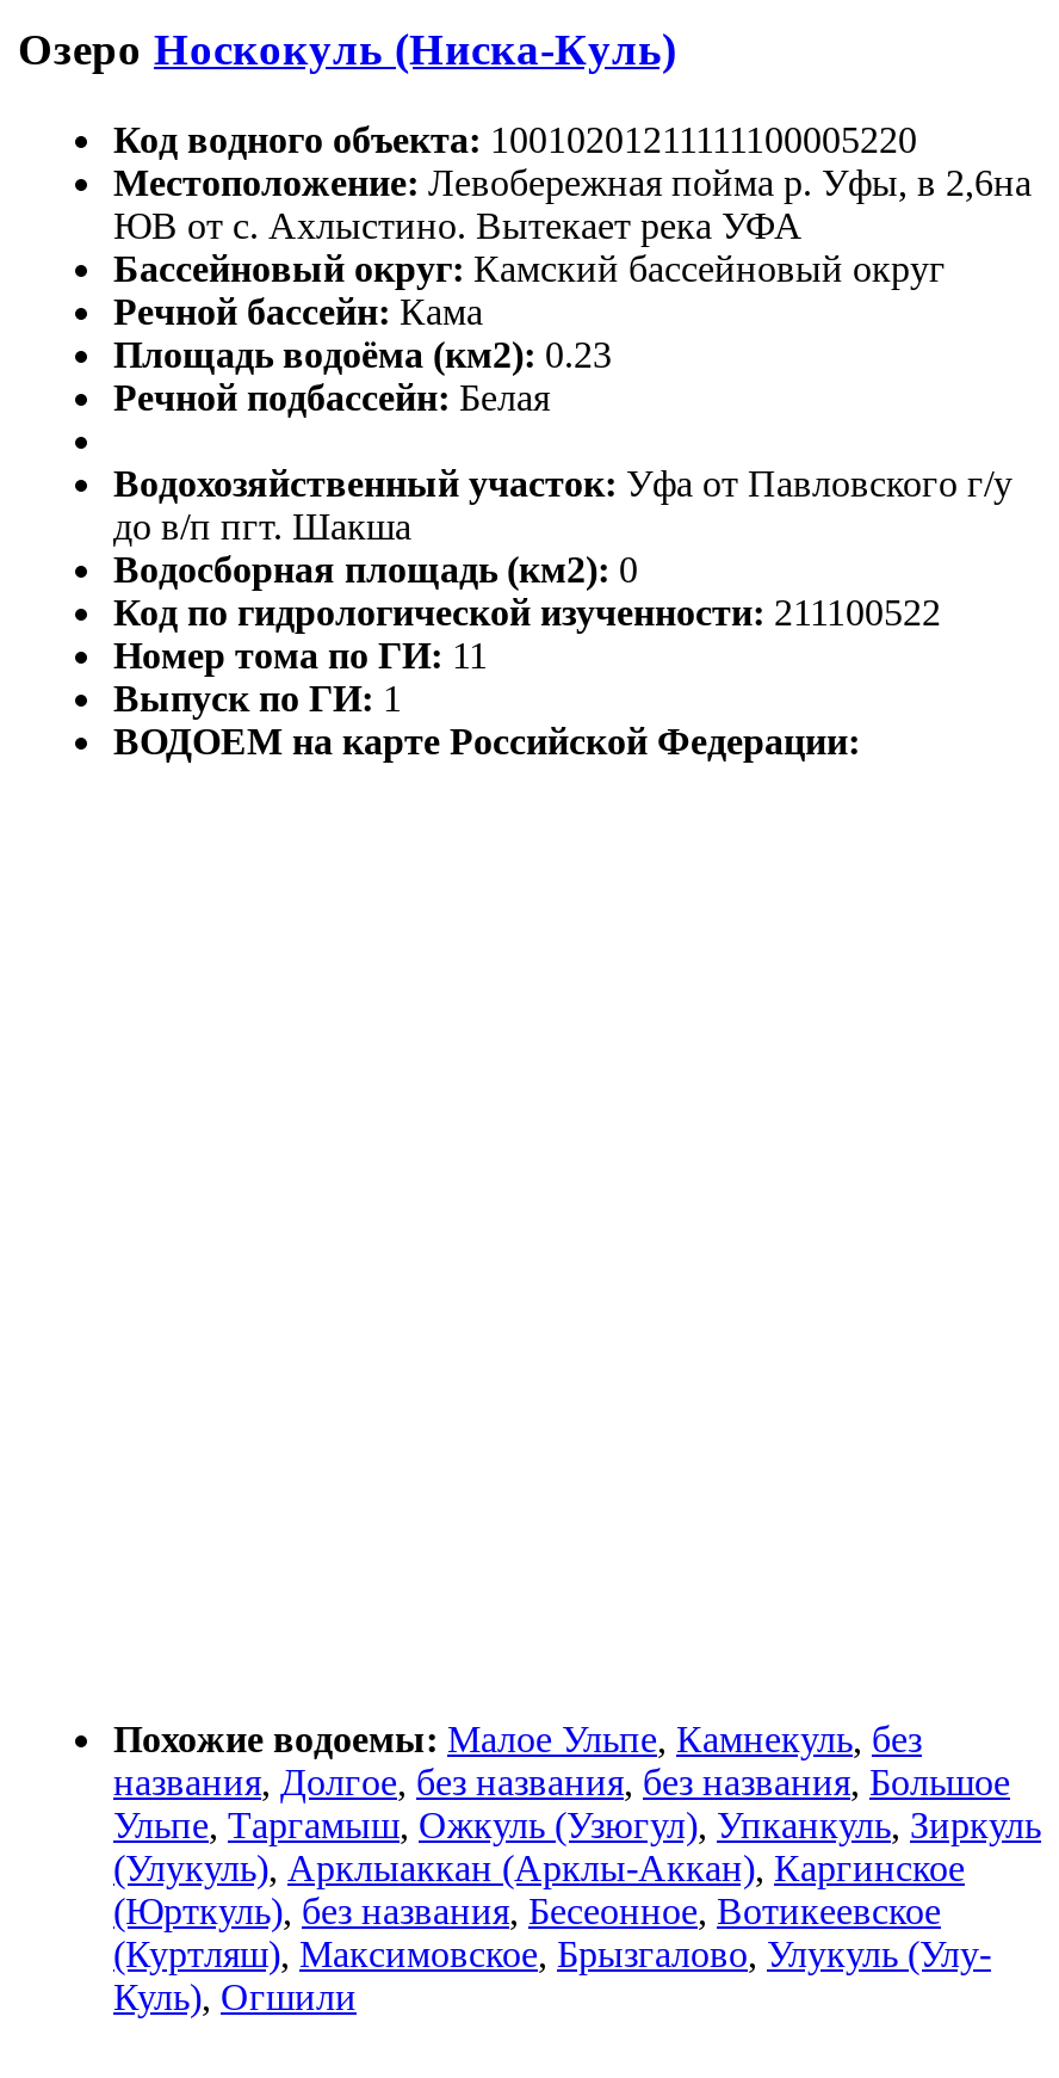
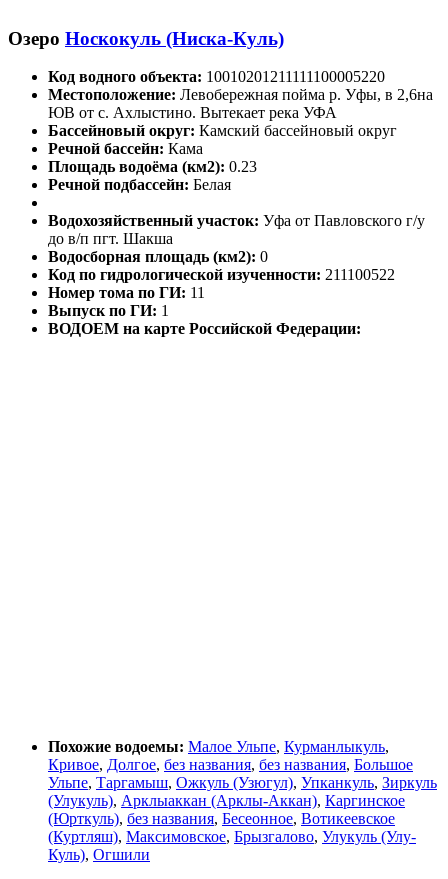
- Похожие водоемы: Малое Ульпе, Камнекуль, без
- названия, Долгое, без названия, без названия, Большое
+ Похожие водоемы: Малое Ульпе, Курманлыкуль,
+ Кривое, Долгое, без названия, без названия, Большое
